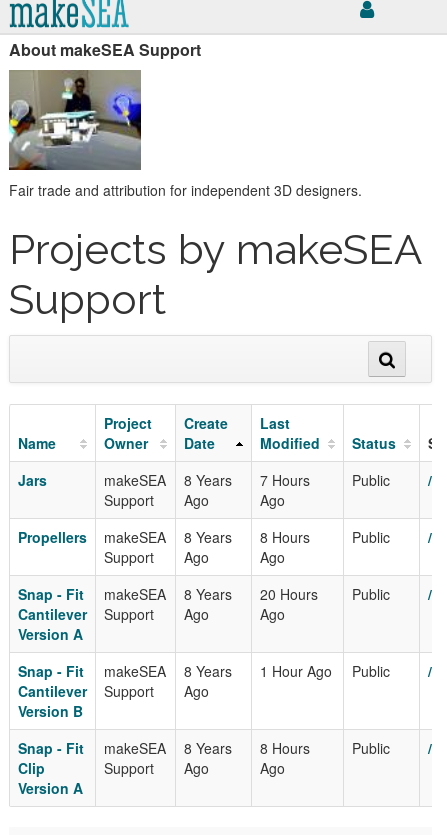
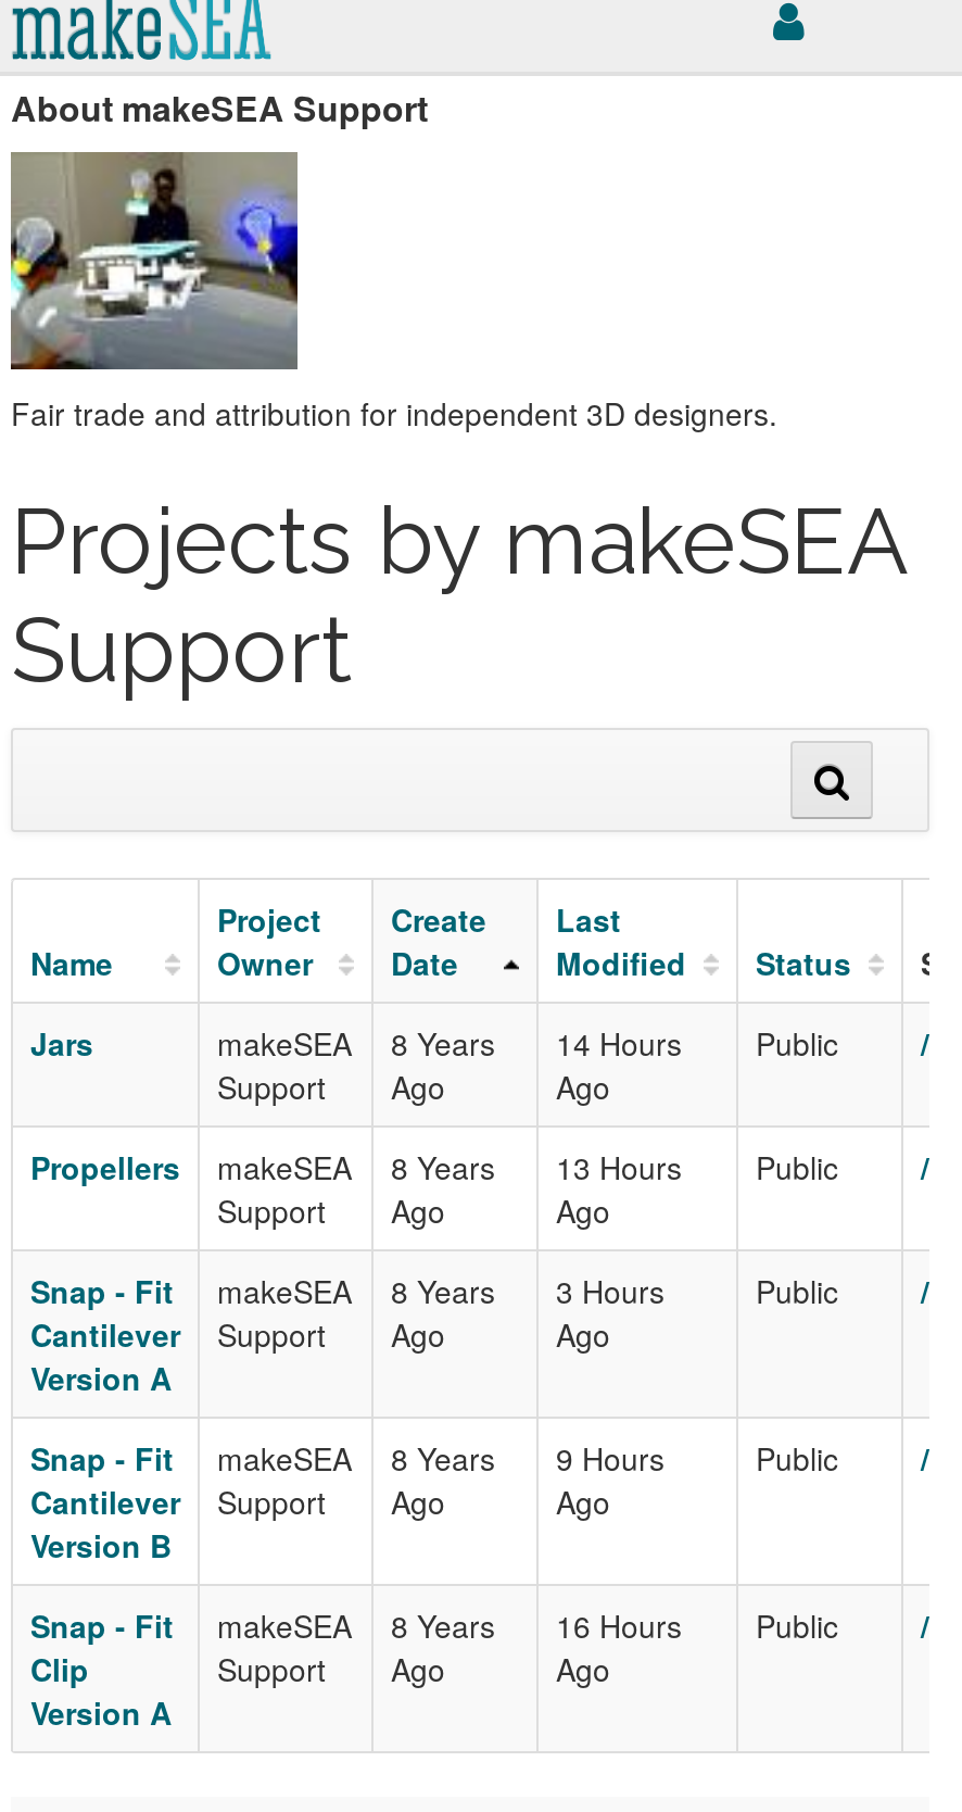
- 7 Hours
+ 14 Hours

- 8 Hours
+ 13 Hours

- 20 Hours
+ 3 Hours

- 1 Hour Ago
+ 9 Hours
+ Ago

- 8 Hours
+ 16 Hours
